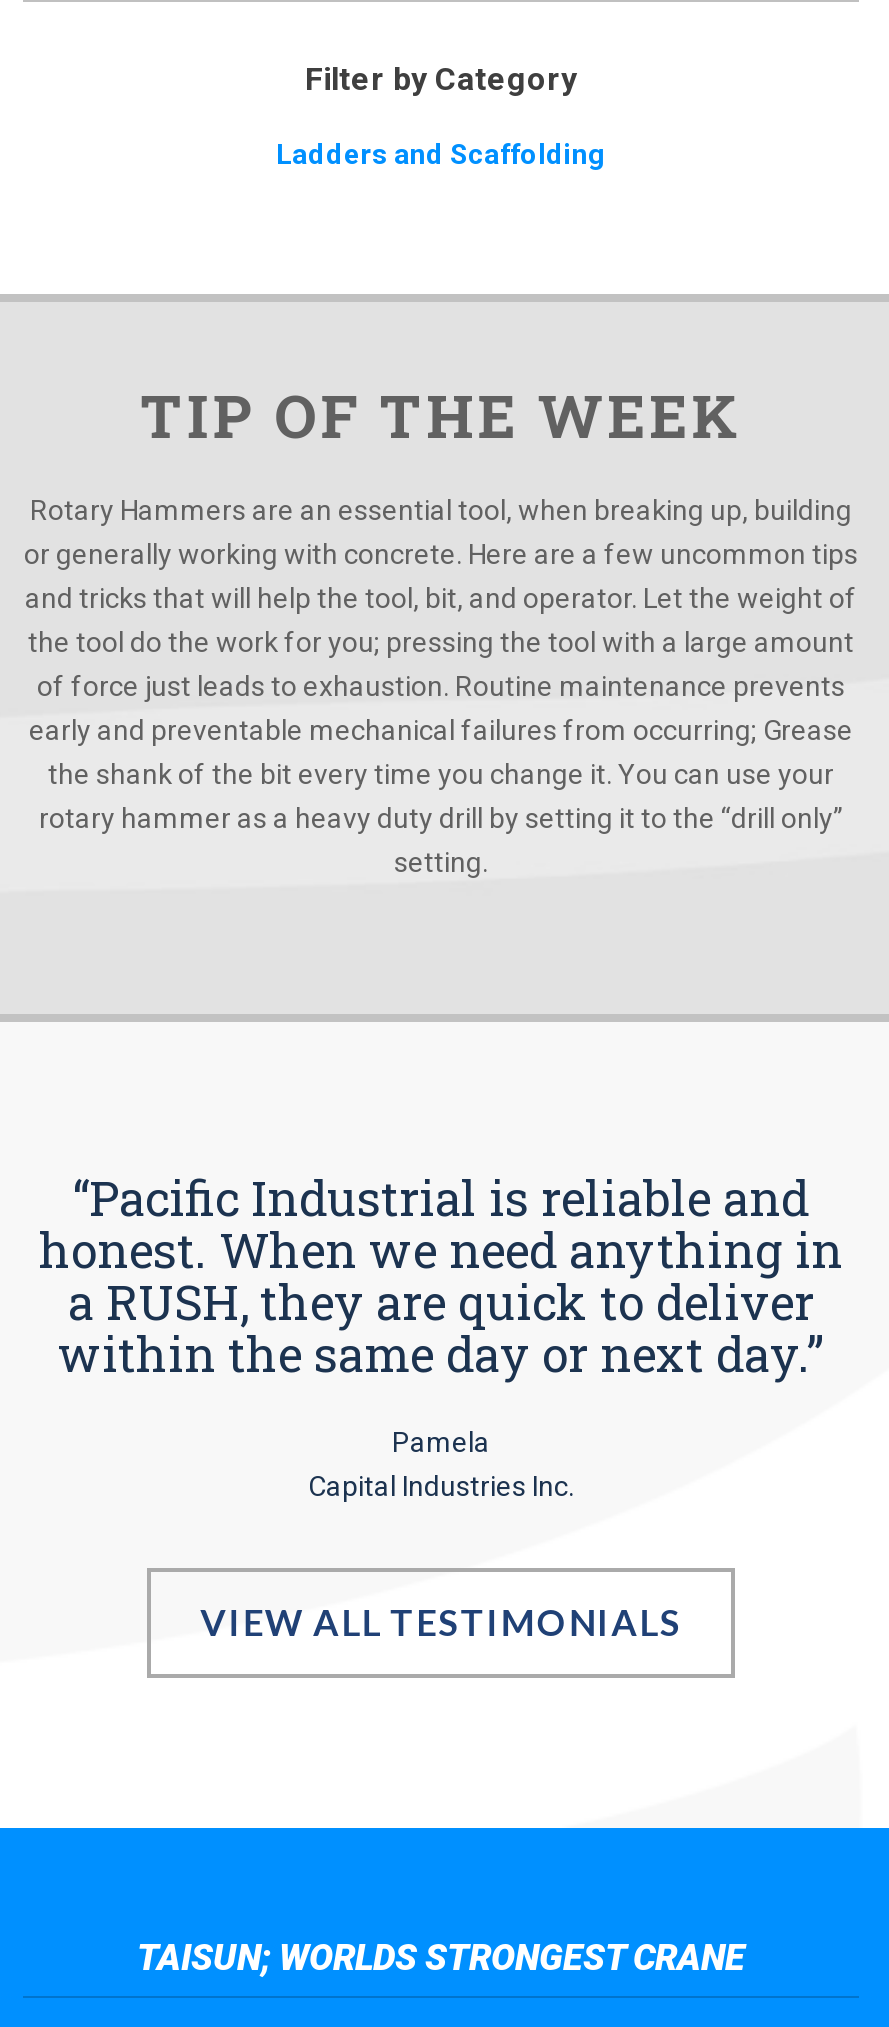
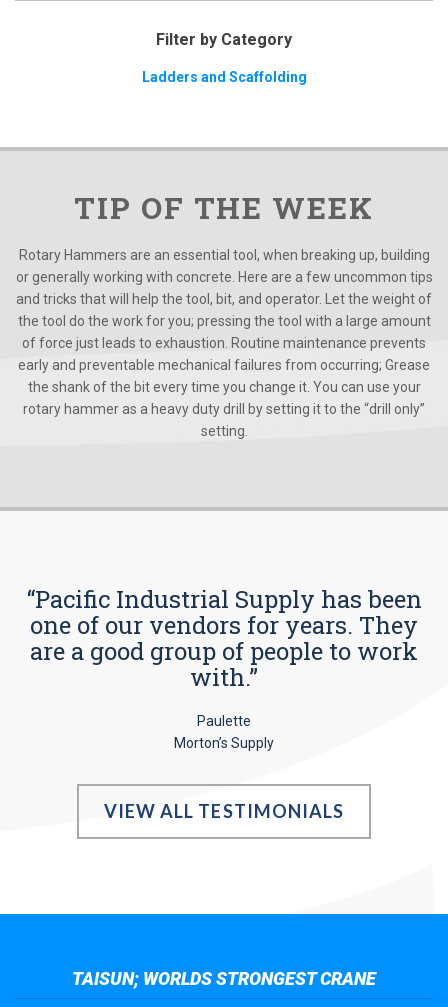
- “Pacific Industrial is reliable and
- honest. When we need anything in
- a RUSH, they are quick to deliver
- within the same day or next day.”
+ “Pacific Industrial Supply has been
+ one of our vendors for years. They
+ are a good group of people to work
+ with.”

- Pamela
- Capital Industries Inc.
+ Paulette
+ Morton’s Supply
